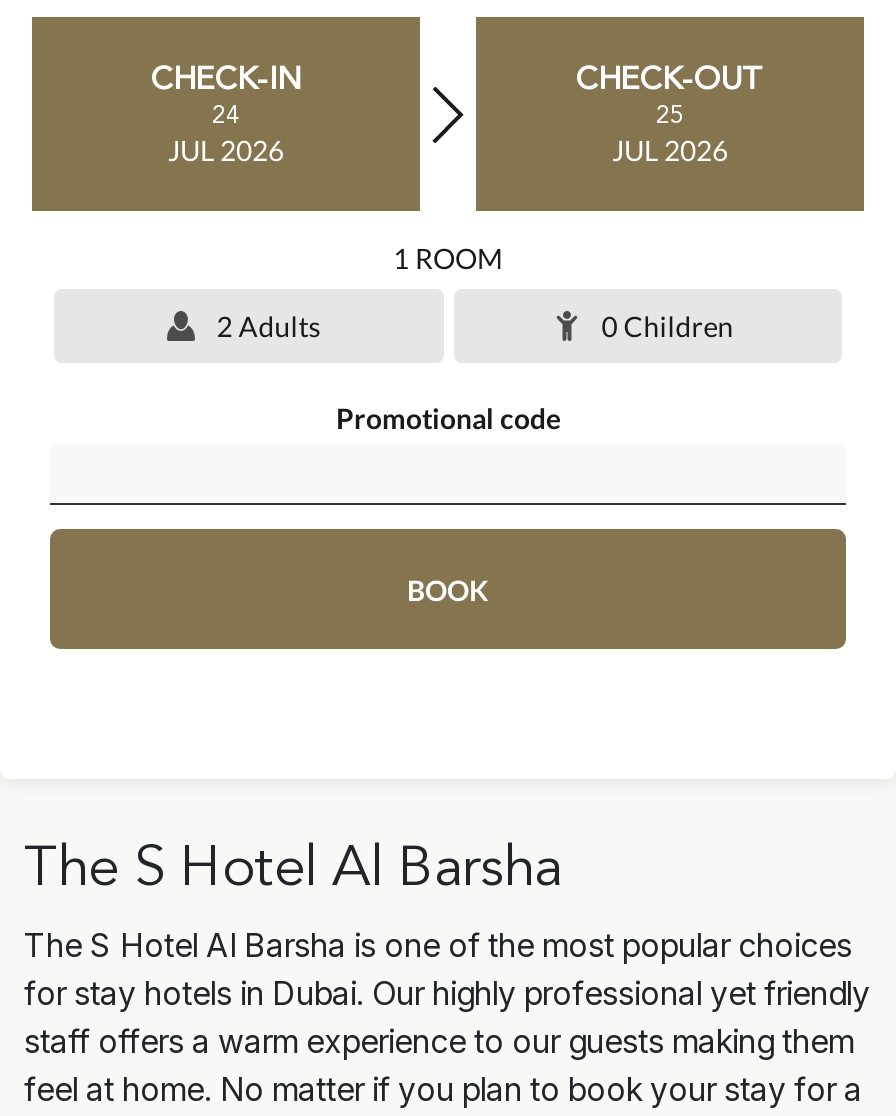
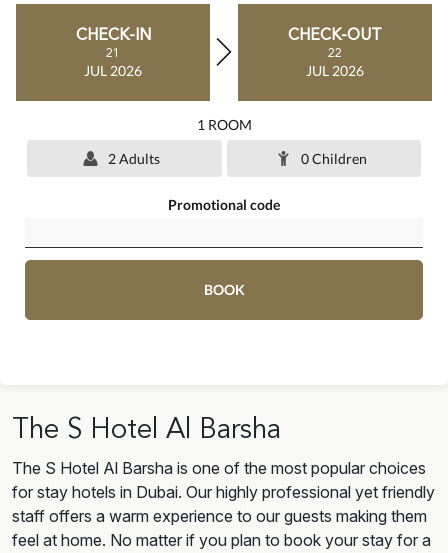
- 24
+ 21

- 25
+ 22
